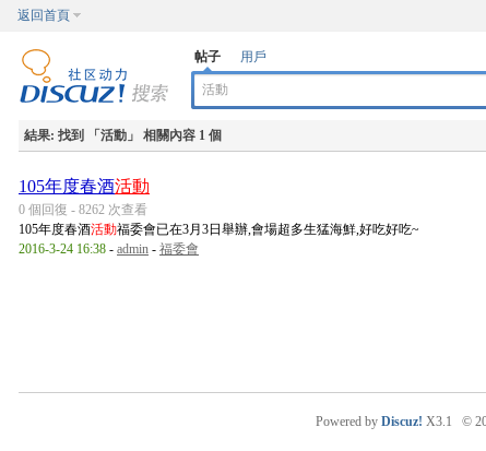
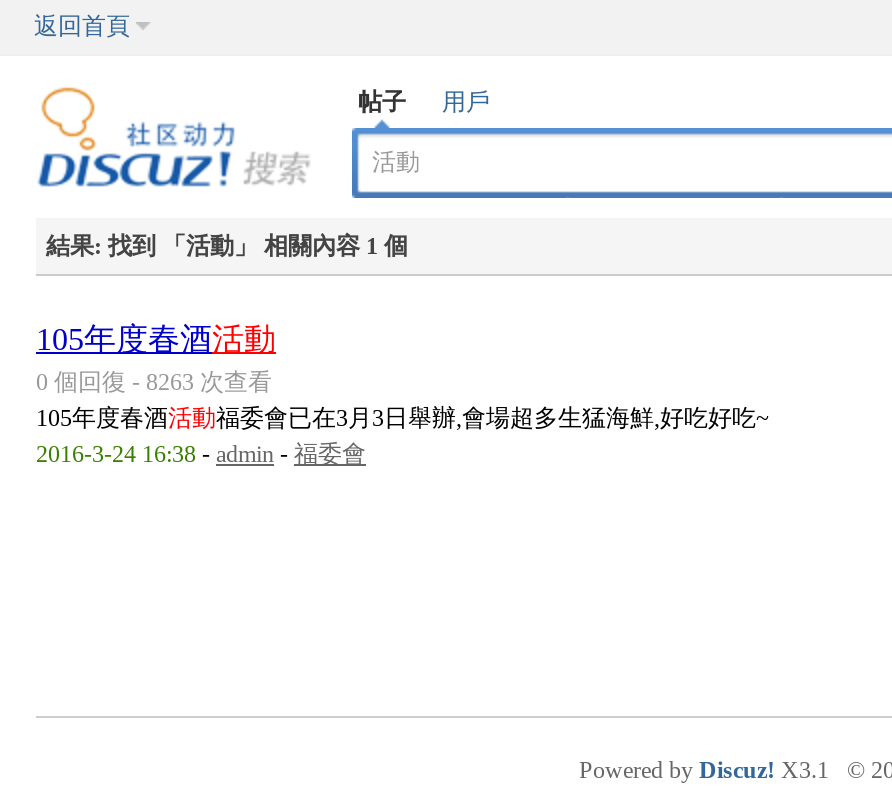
- 0 個回復 - 8262 次查看
+ 0 個回復 - 8263 次查看
